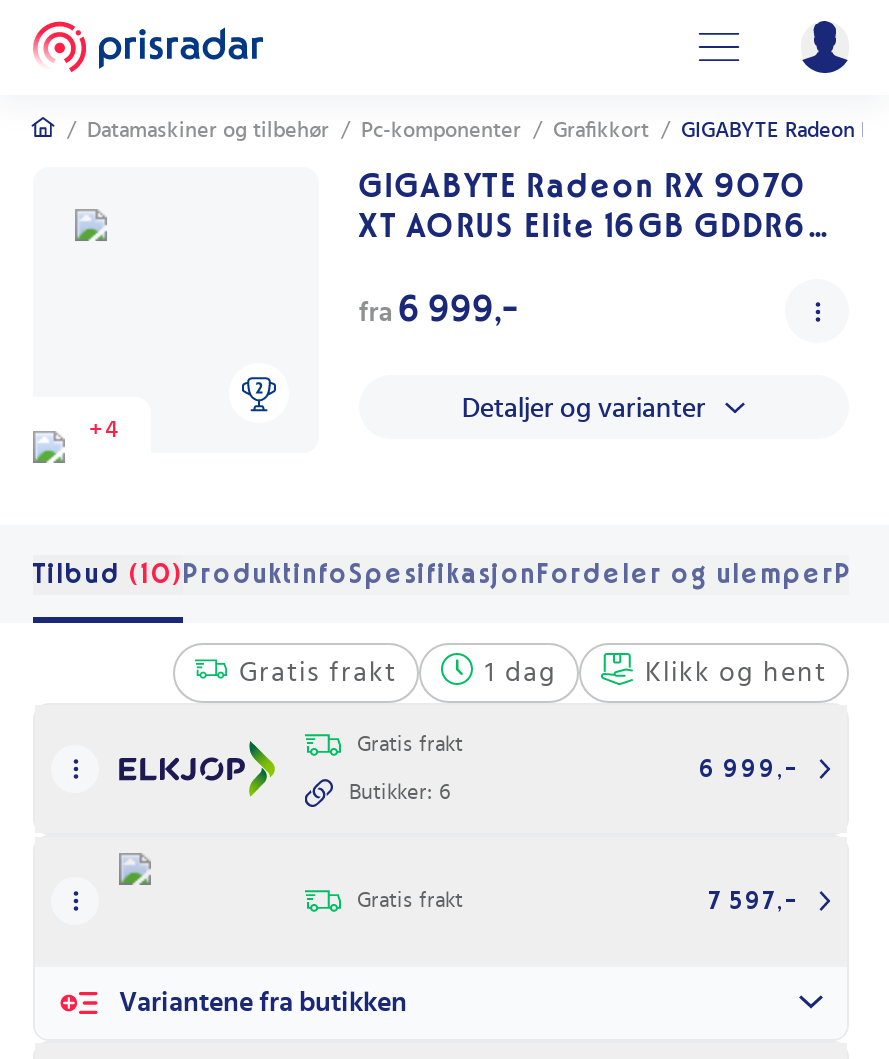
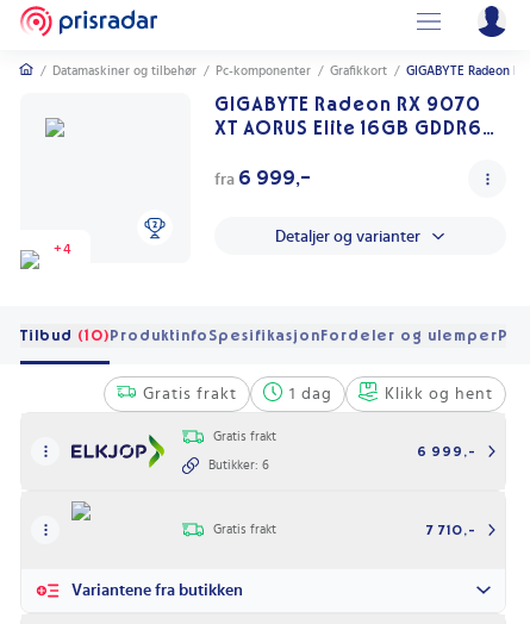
- 7 597,-
+ 7 710,-
